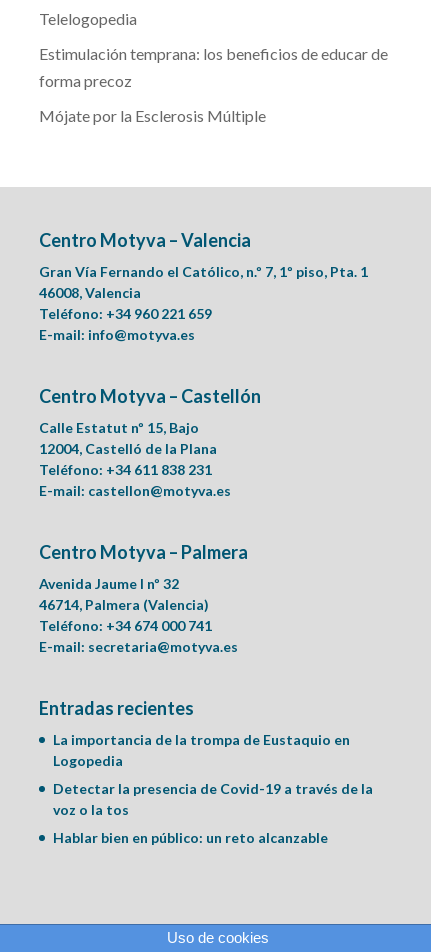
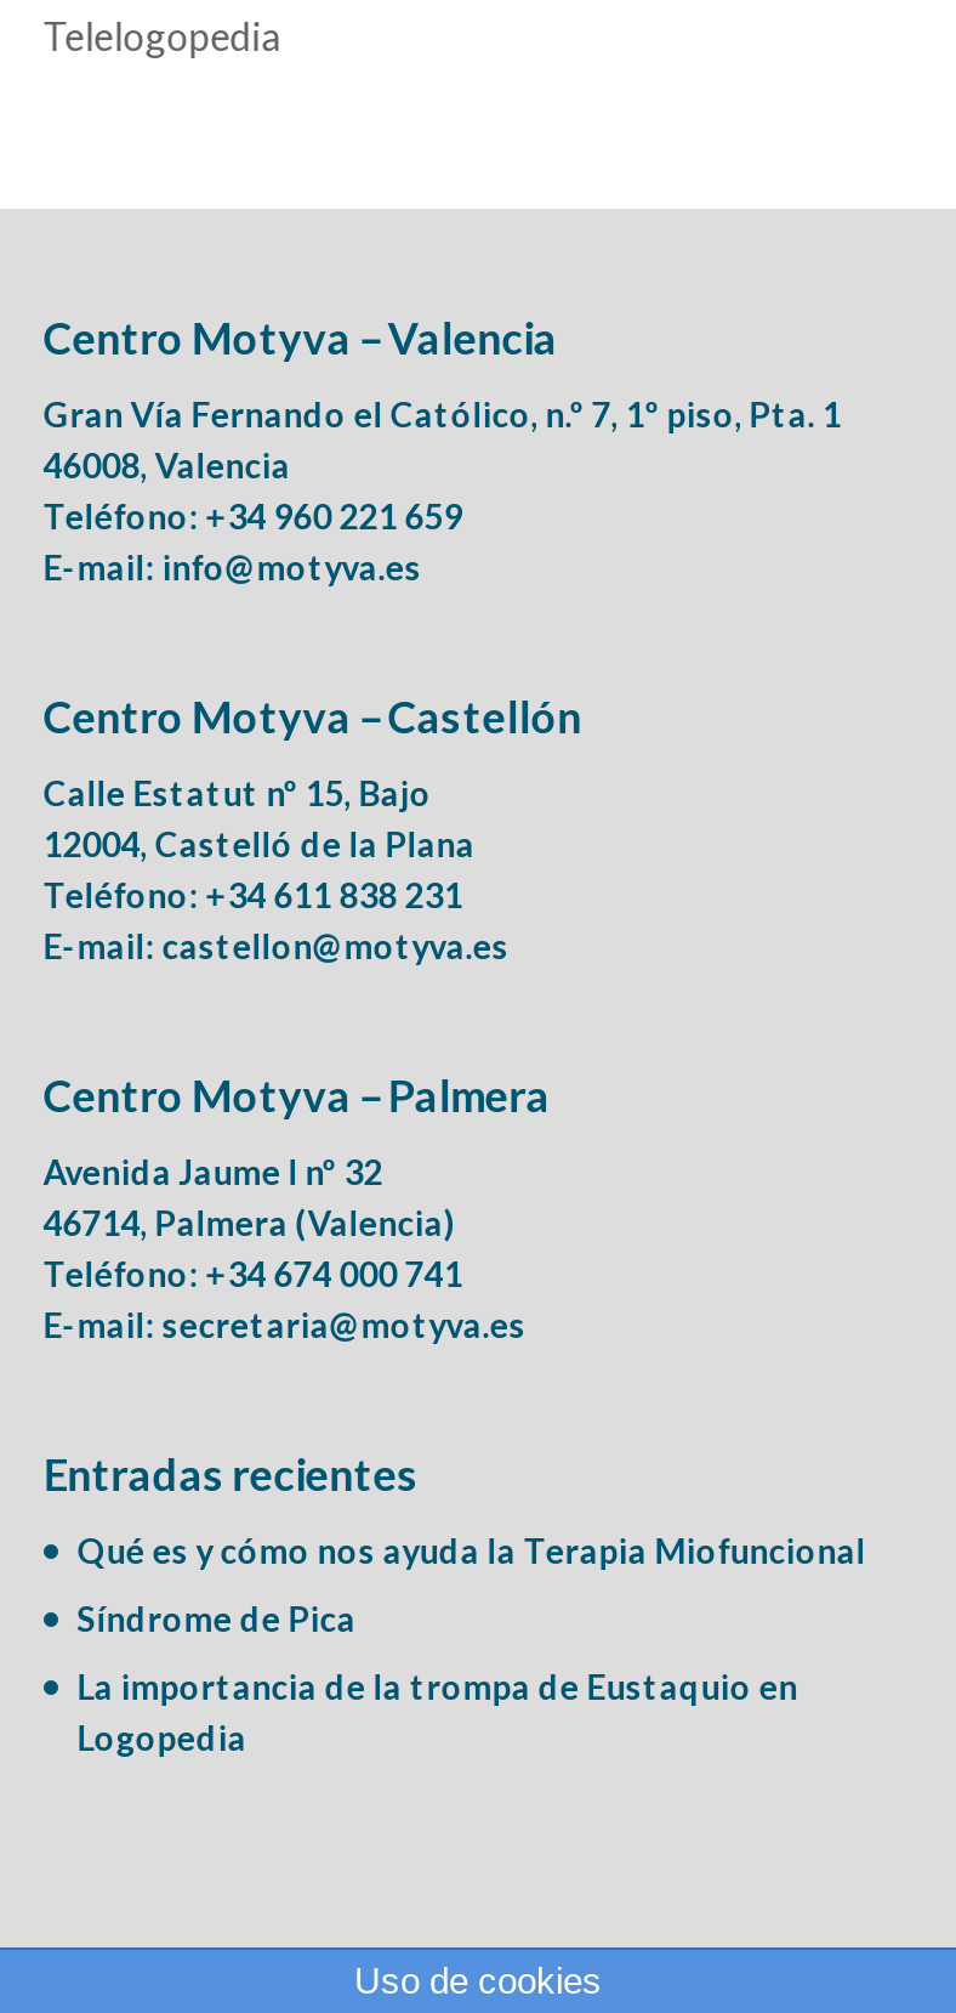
- Estimulación temprana: los beneficios de educar de
- forma precoz
- Mójate por la Esclerosis Múltiple

+ Qué es y cómo nos ayuda la Terapia Miofuncional
+ Síndrome de Pica

- Detectar la presencia de Covid-19 a través de la
- voz o la tos
- Hablar bien en público: un reto alcanzable
